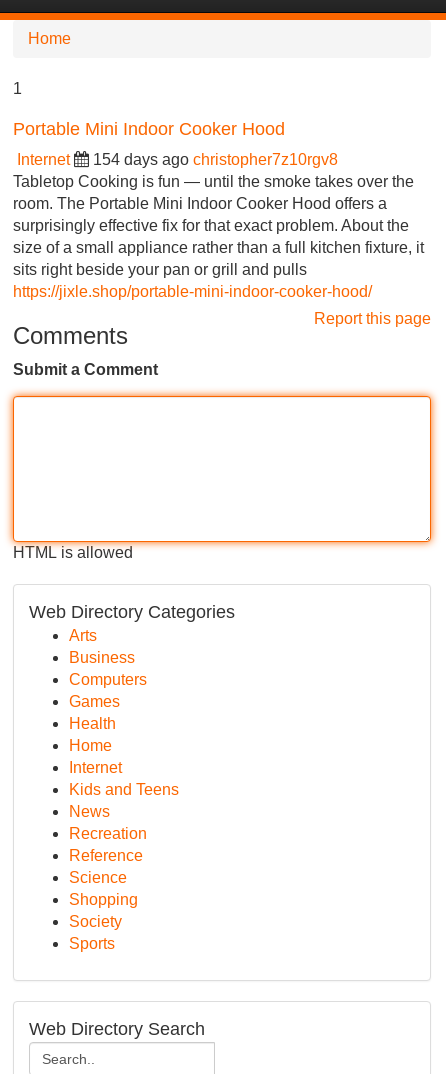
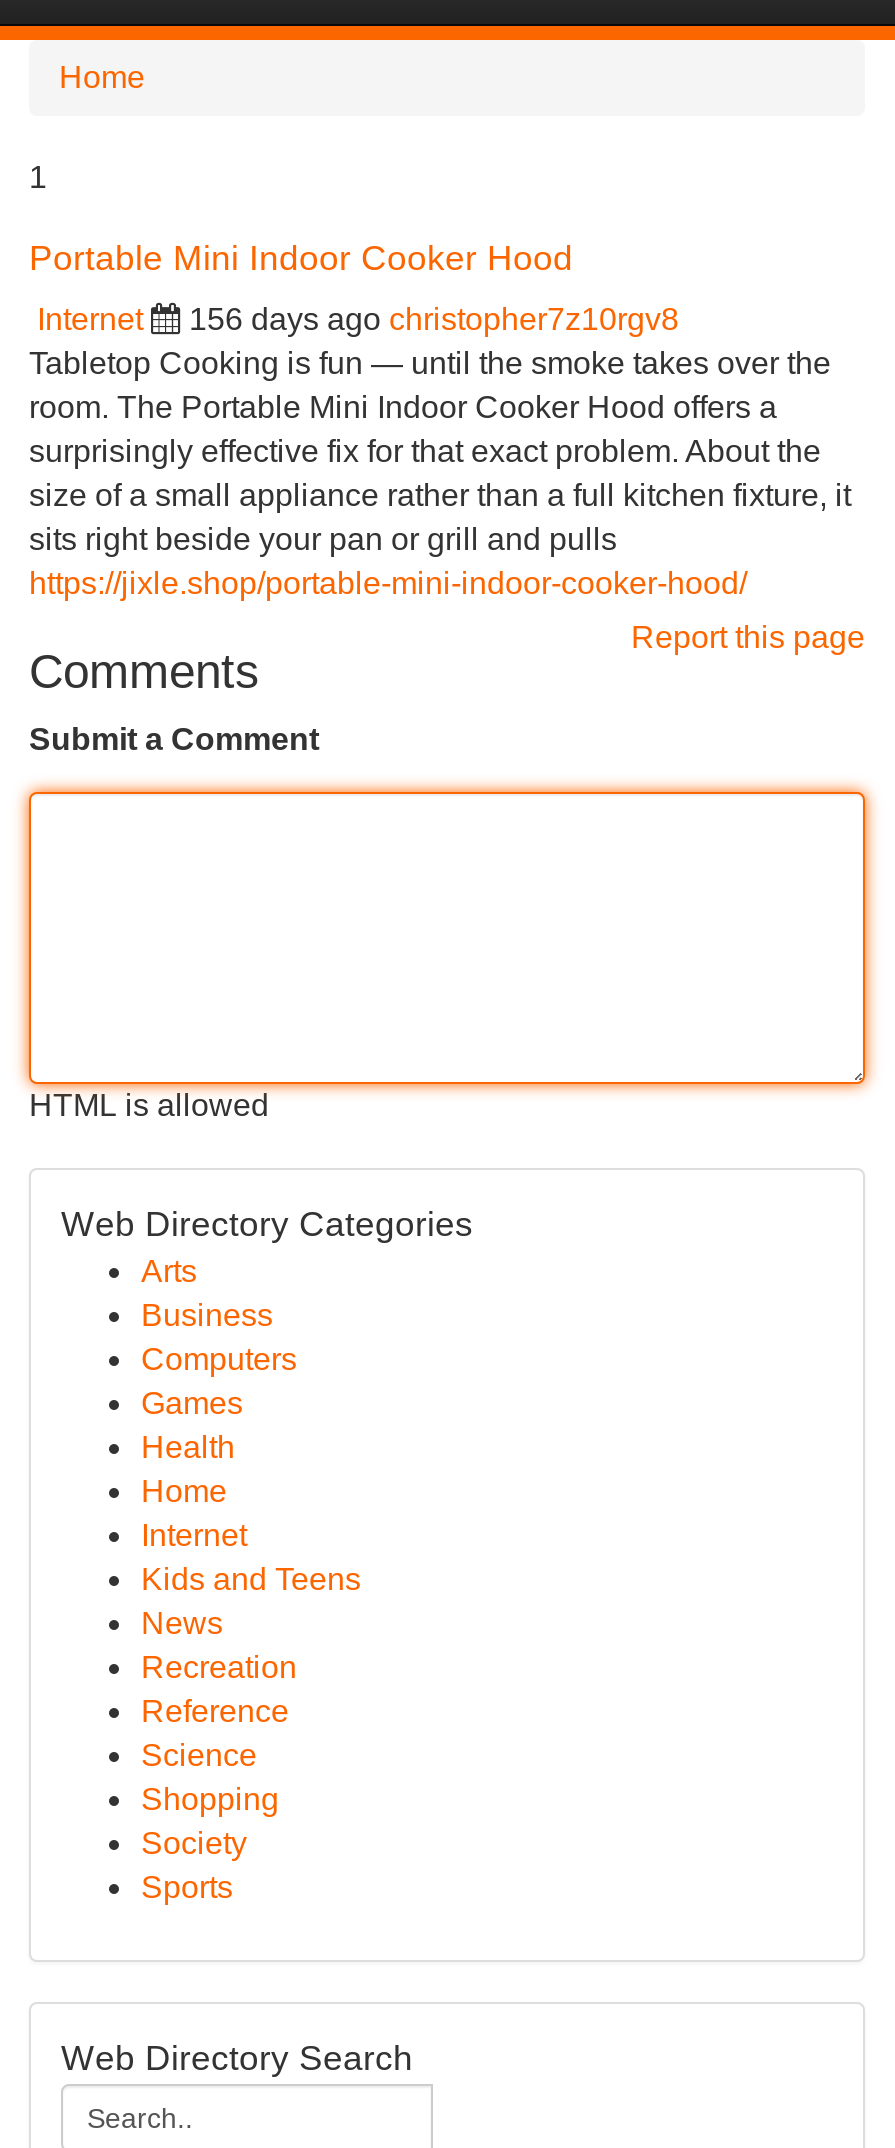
- 154 days ago christopher7z10rgv8
+ 156 days ago christopher7z10rgv8
